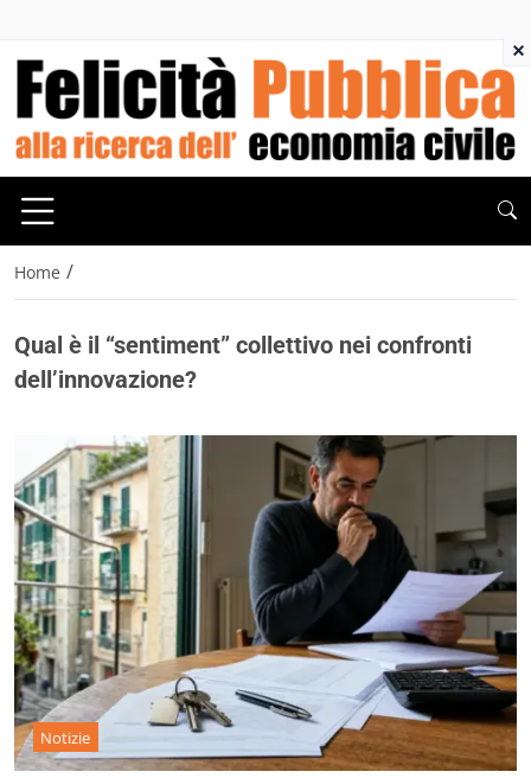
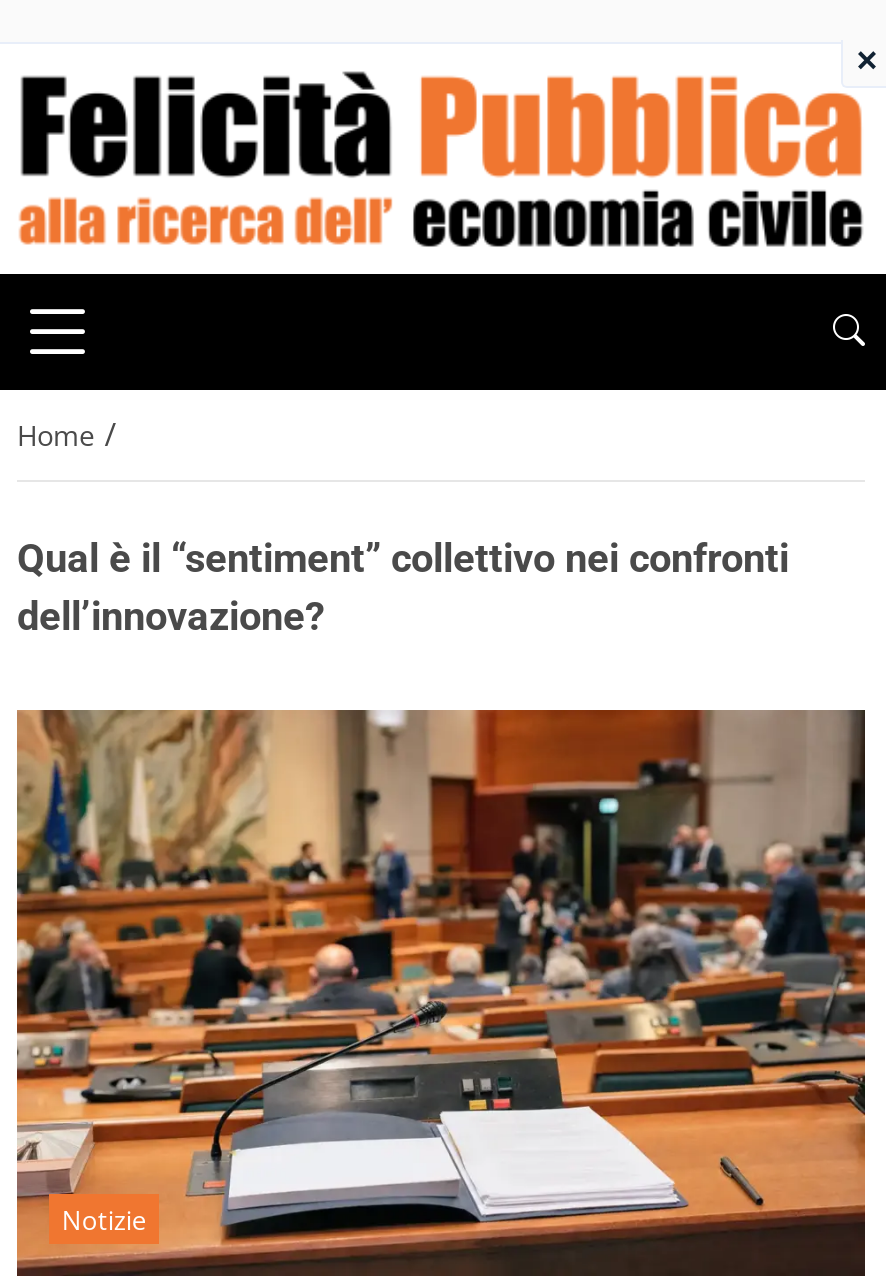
- [image]
+ [image]
